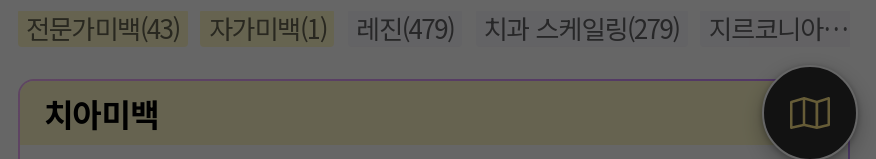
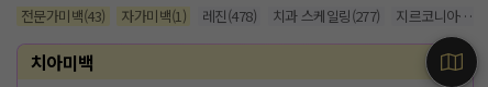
- 레진(479)
+ 레진(478)

- 치과 스케일링(279)
+ 치과 스케일링(277)
